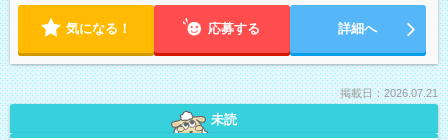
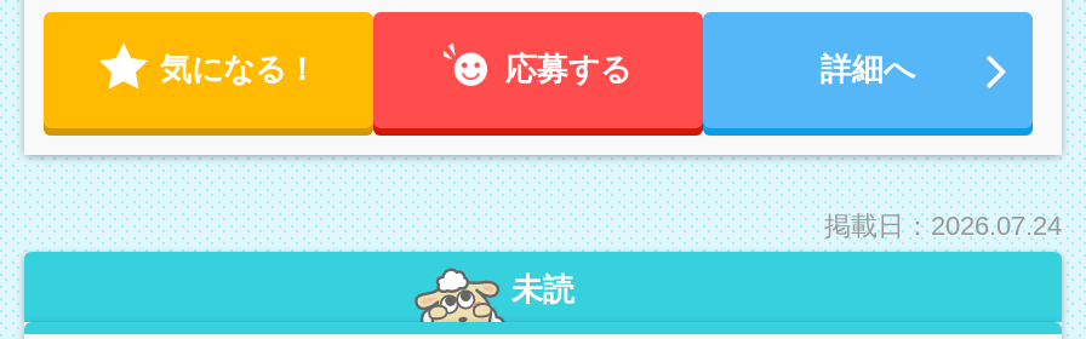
- 掲載日：2026.07.21
+ 掲載日：2026.07.24
